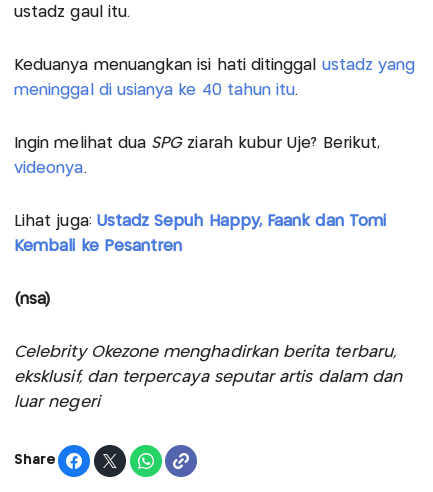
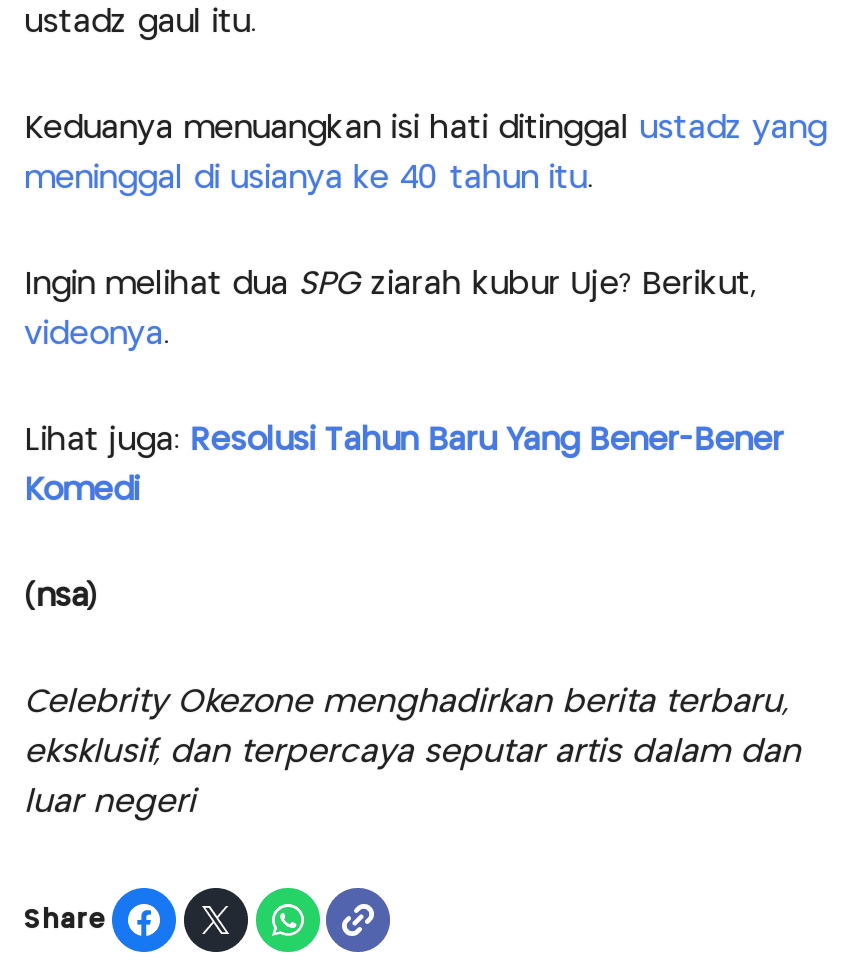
- Lihat juga: Ustadz Sepuh Happy, Faank dan Tomi
+ Lihat juga: Resolusi Tahun Baru Yang Bener-Bener

- Kembali ke Pesantren
+ Komedi
